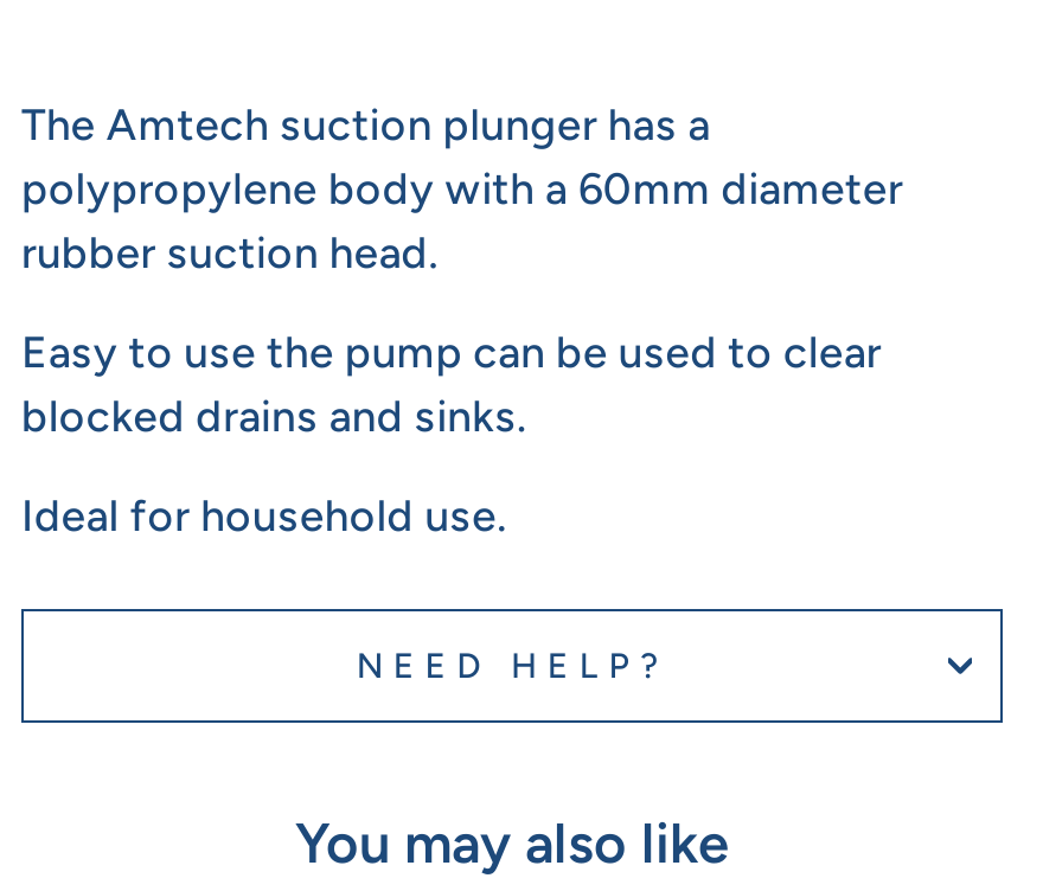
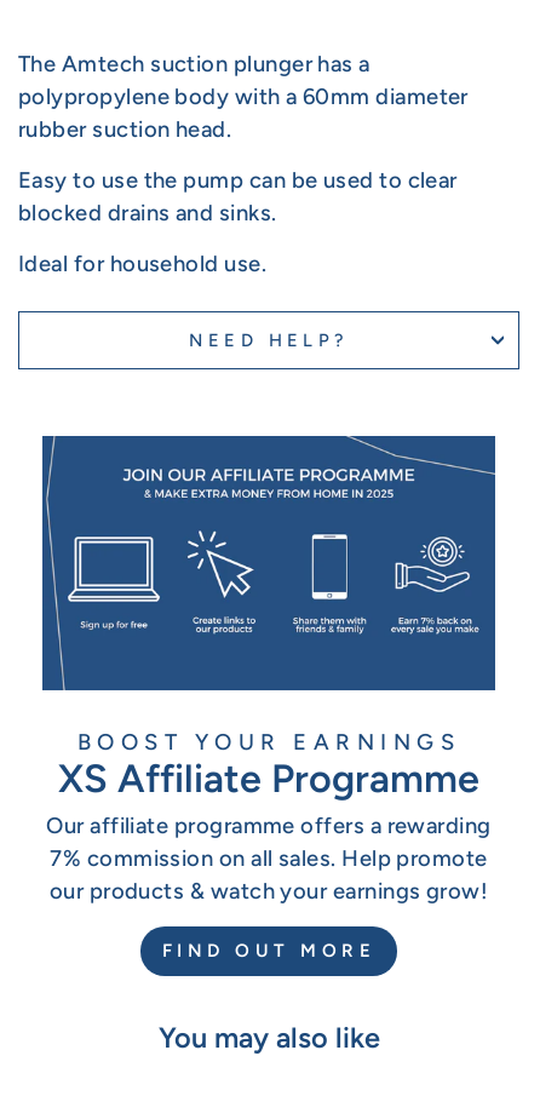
+ [image]
+ BOOST YOUR EARNINGS
+ XS Affiliate Programme
+ Our affiliate programme offers a rewarding
+ 7% commission on all sales. Help promote
+ our products & watch your earnings grow!
+ FIND OUT MORE
